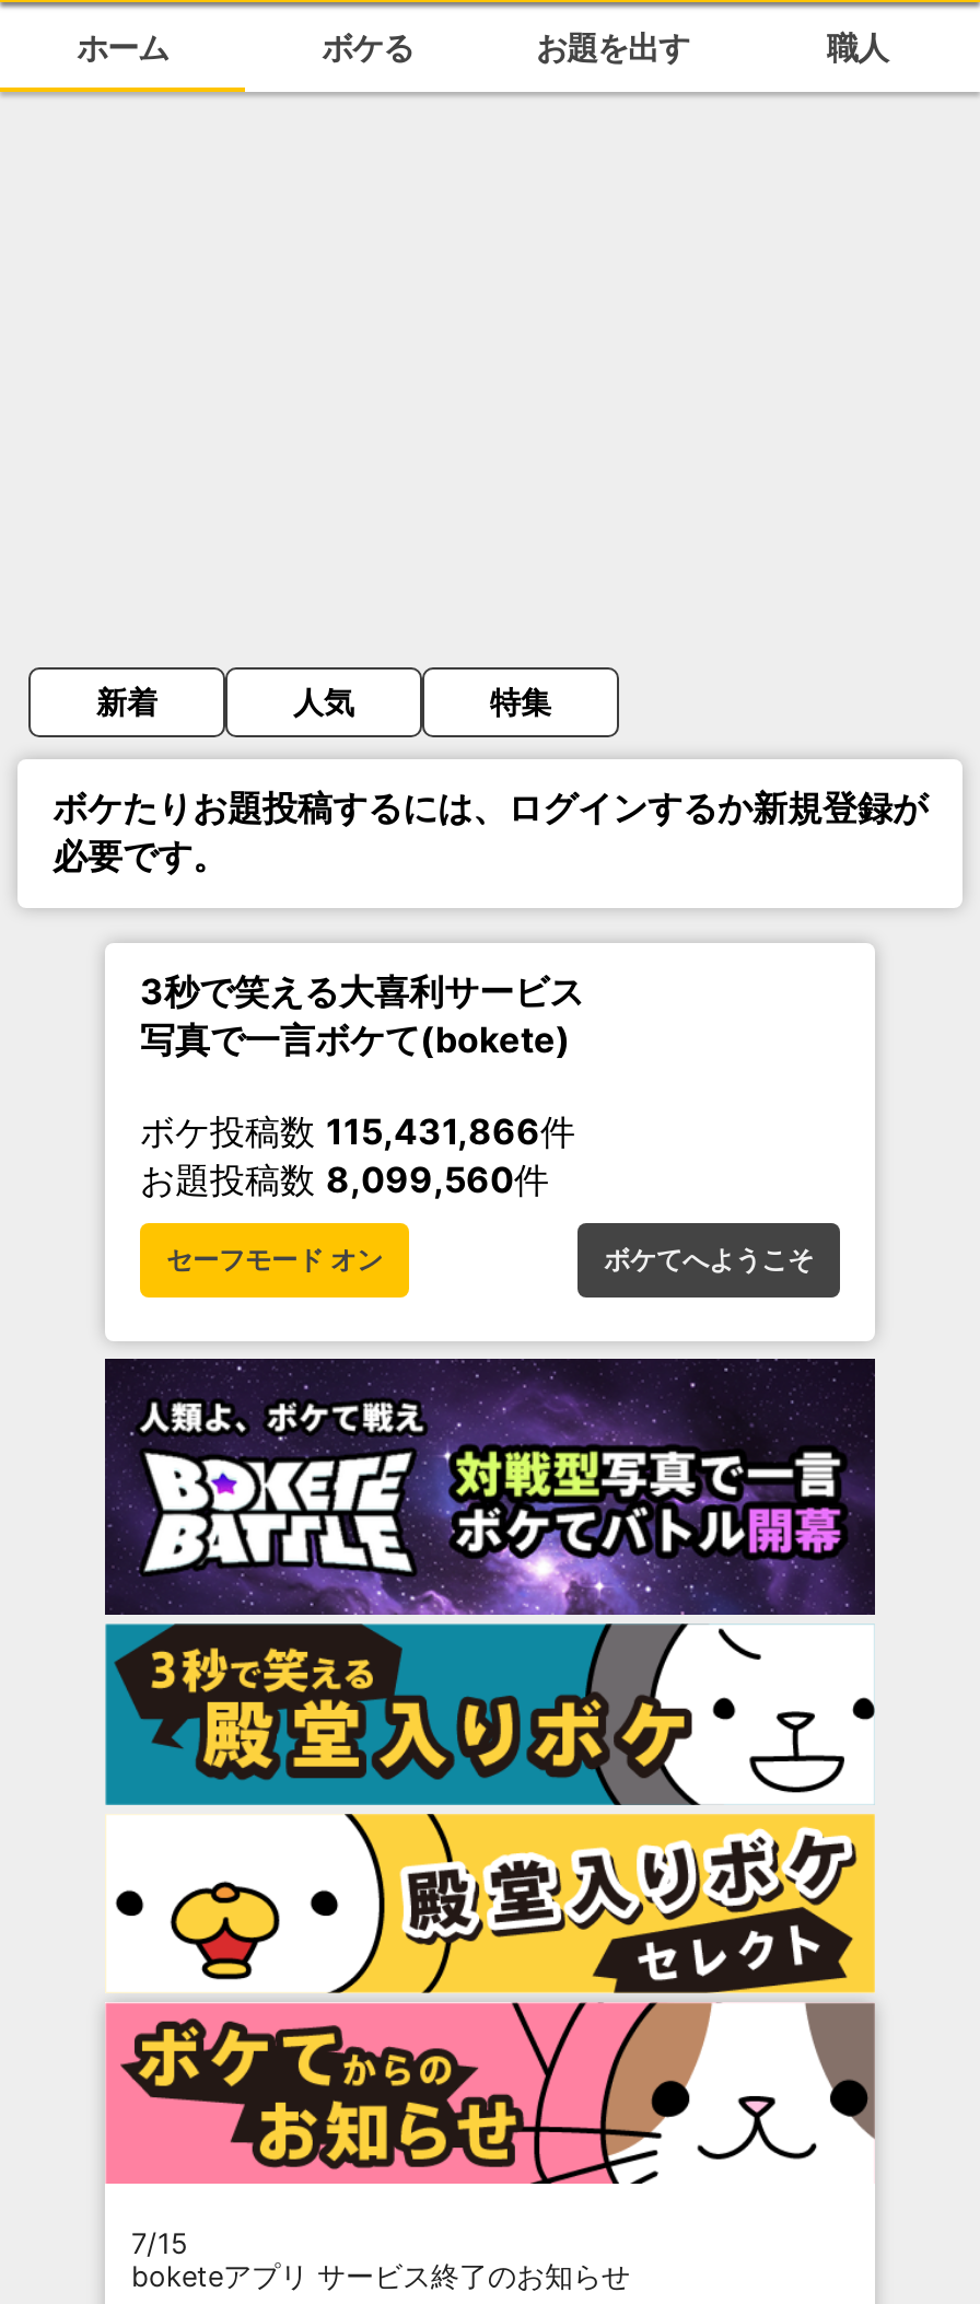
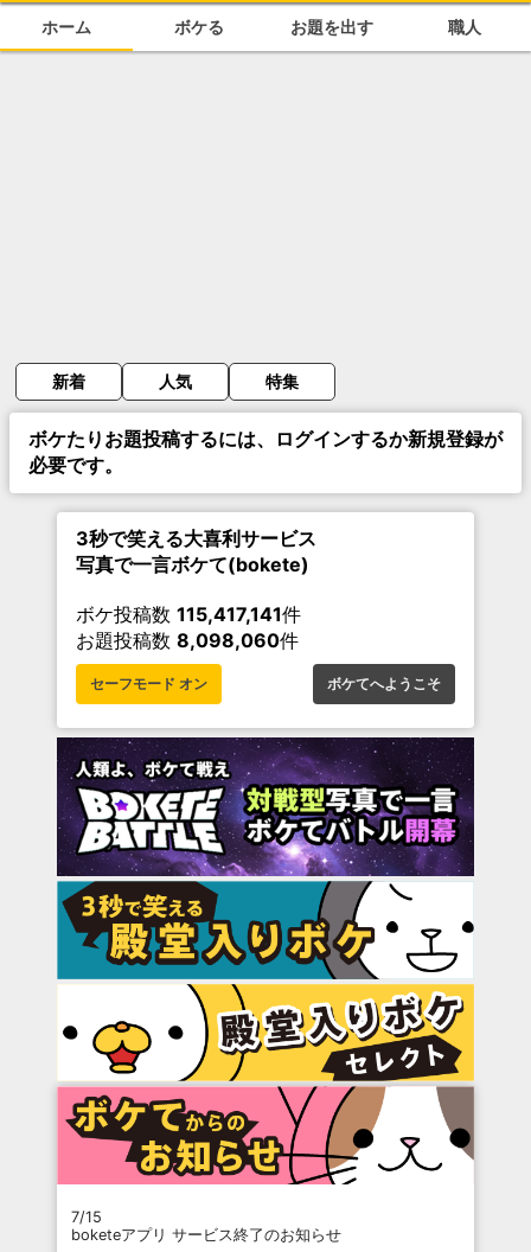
- ボケ投稿数115,431,866件
+ ボケ投稿数115,417,141件

- お題投稿数8,099,560件
+ お題投稿数8,098,060件
